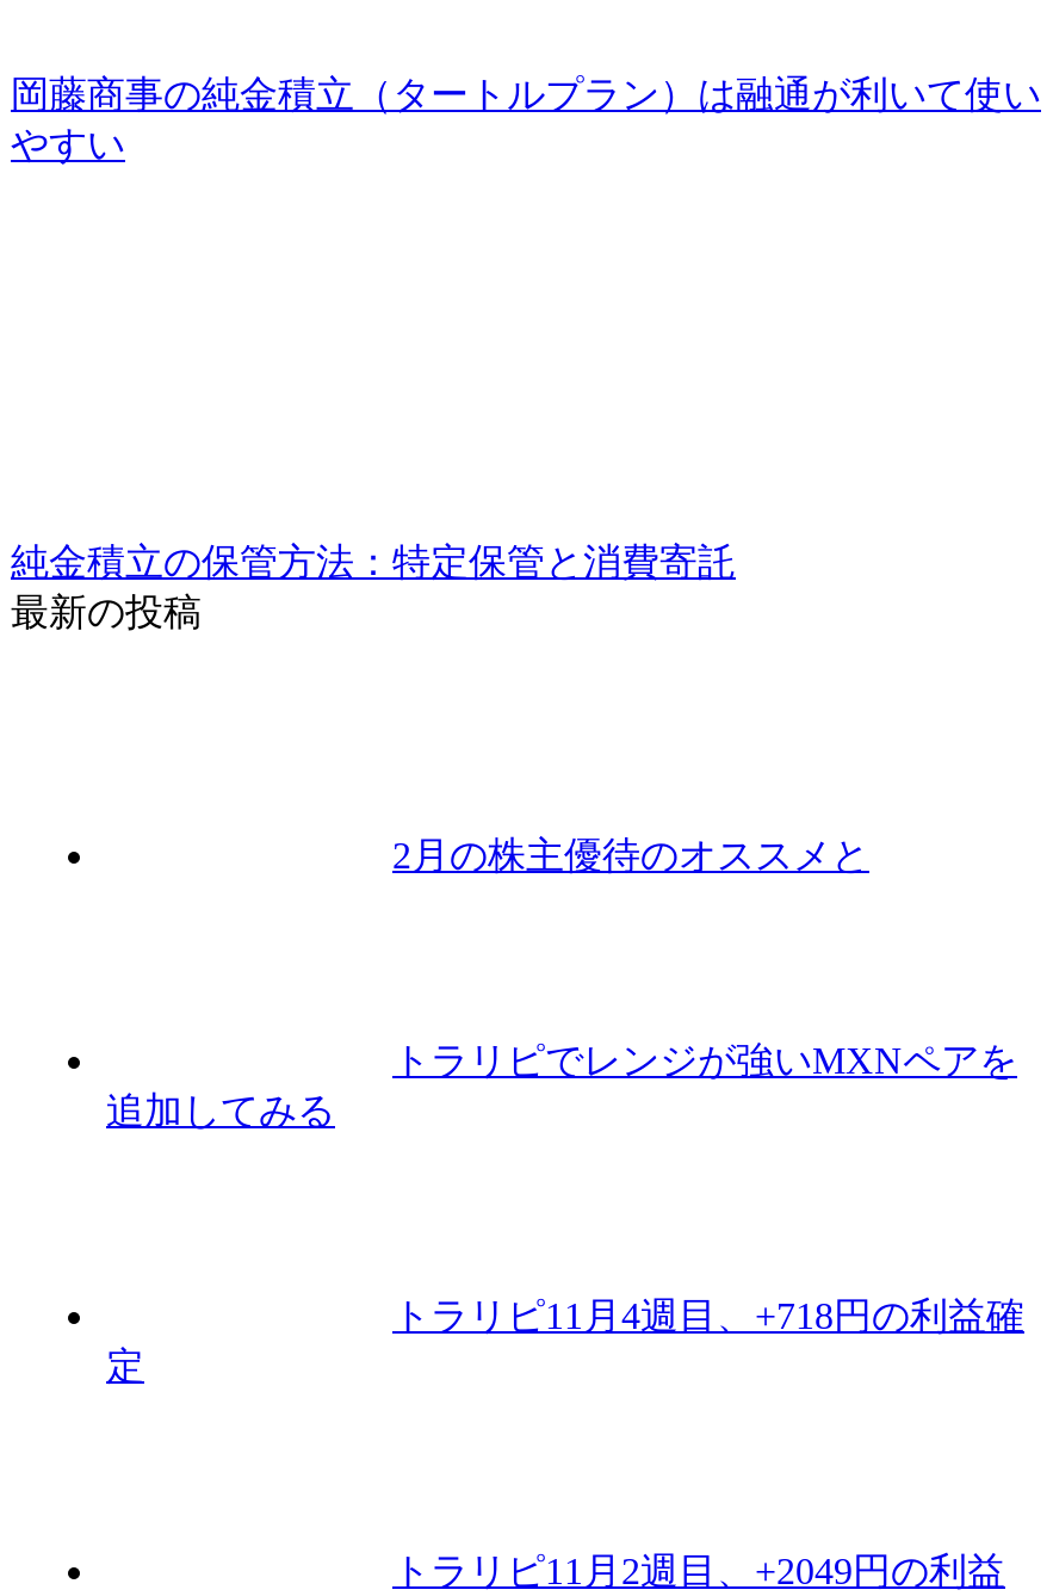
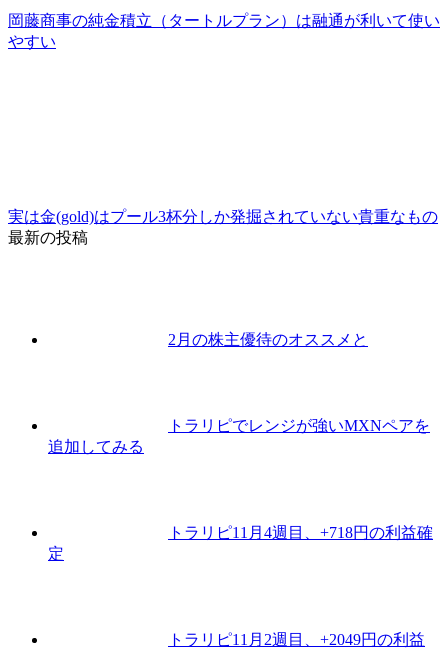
- 純金積立の保管方法：特定保管と消費寄託
+ 実は金(gold)はプール3杯分しか発掘されていない貴重なもの
